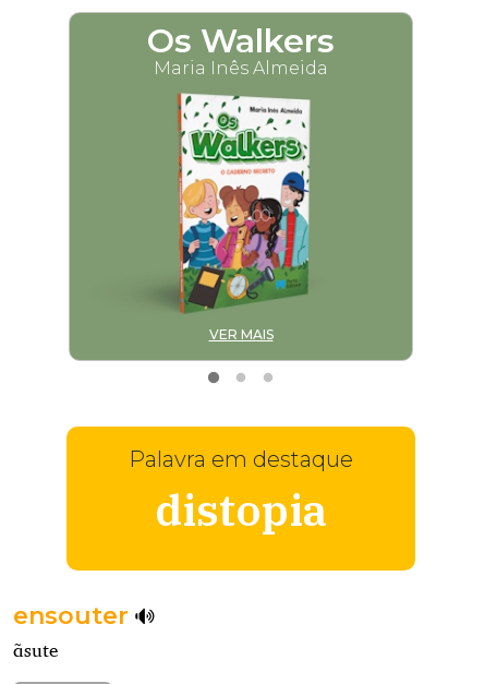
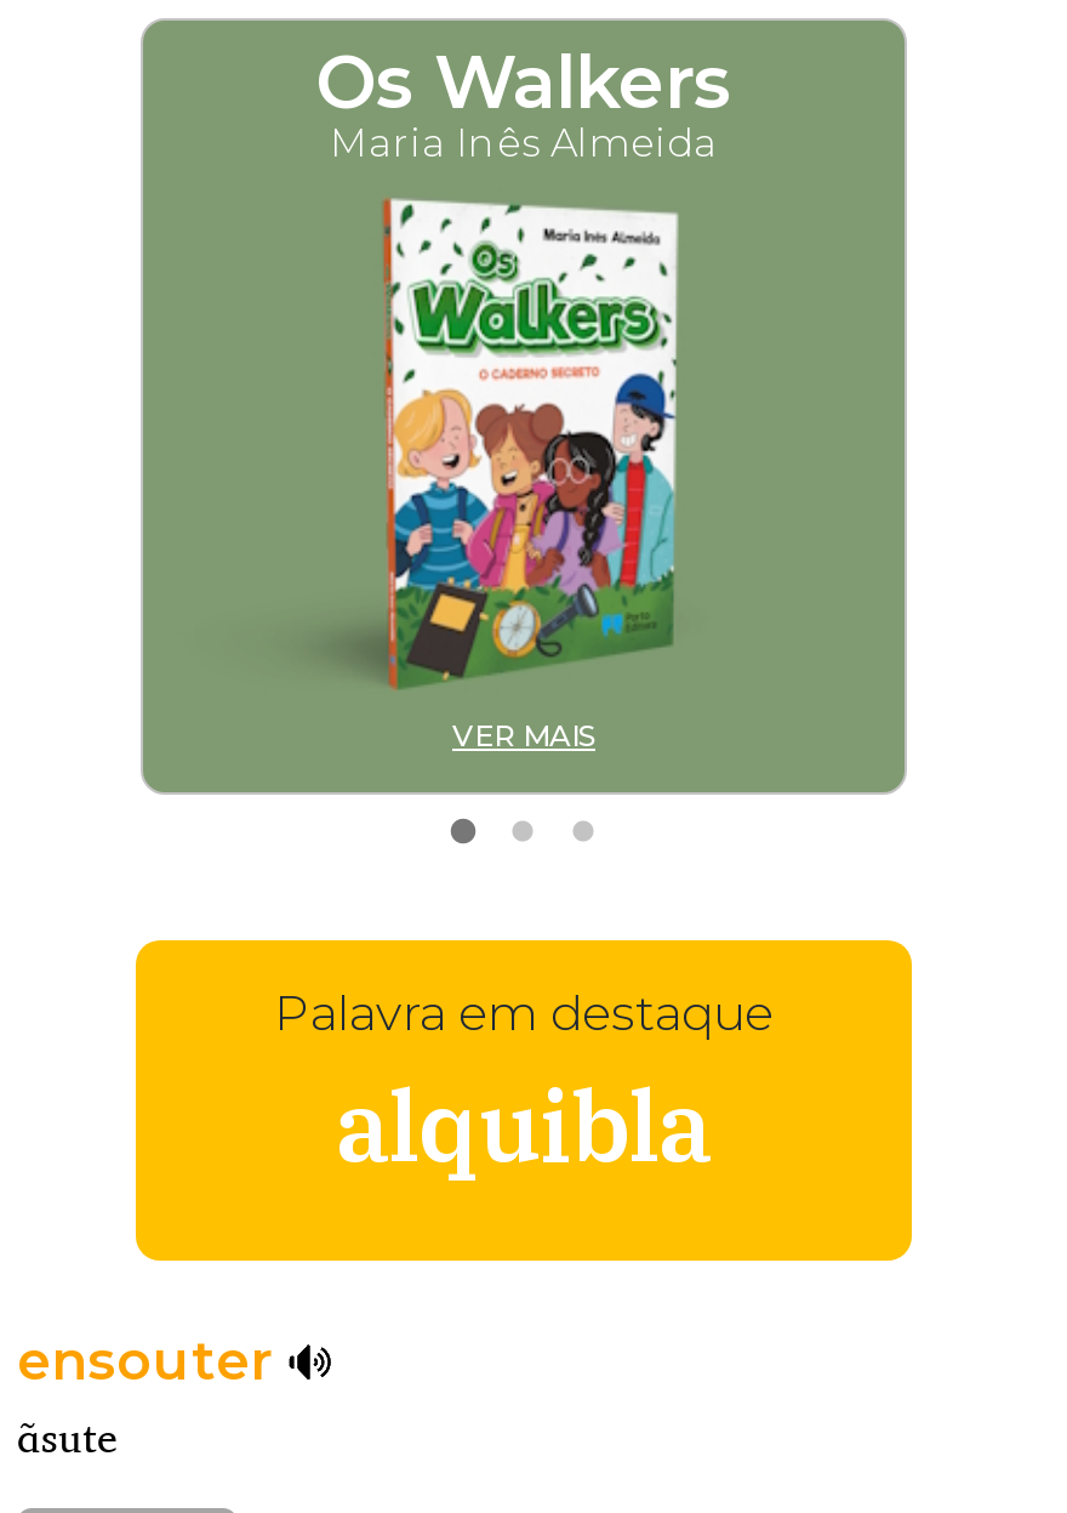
- distopia
+ alquibla
